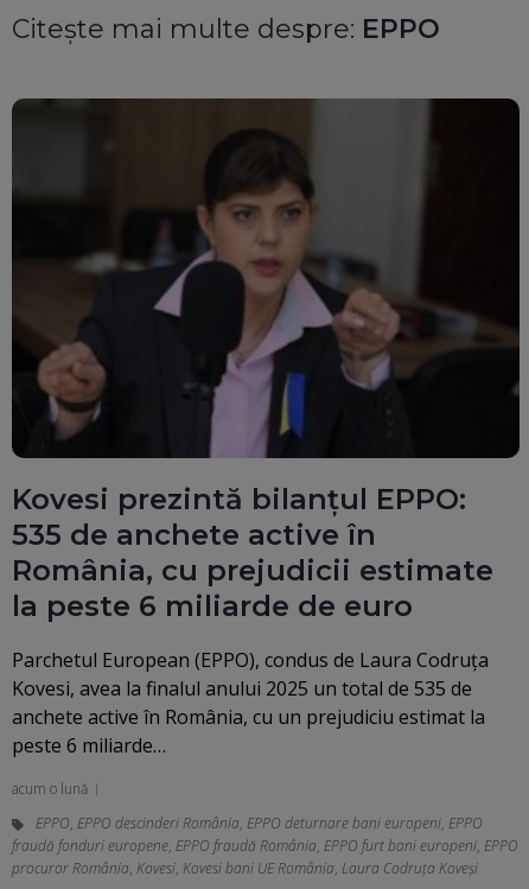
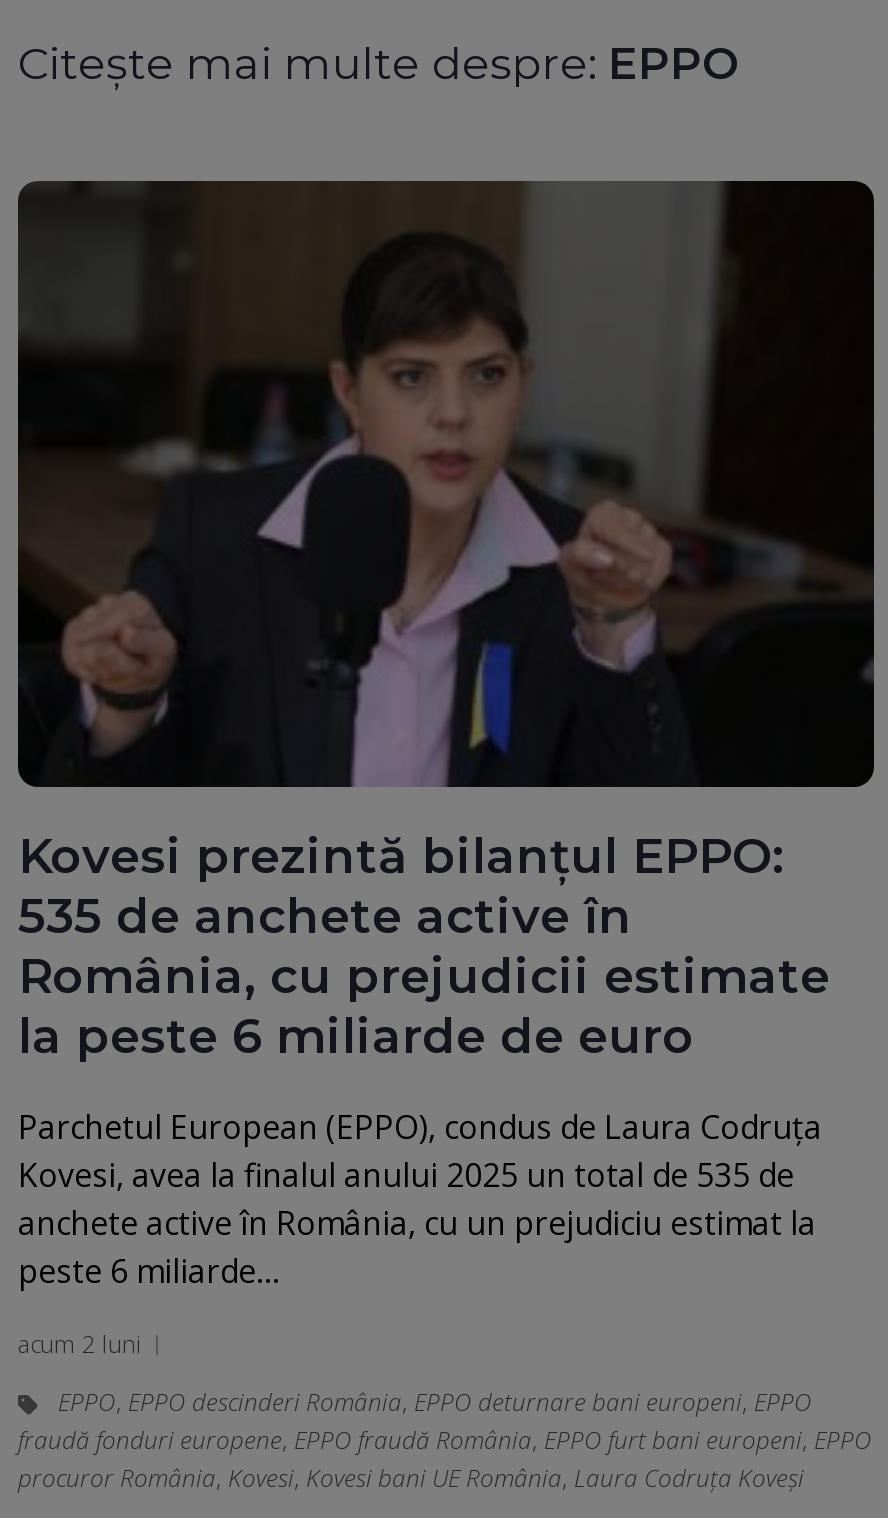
- acum o lună
+ acum 2 luni
